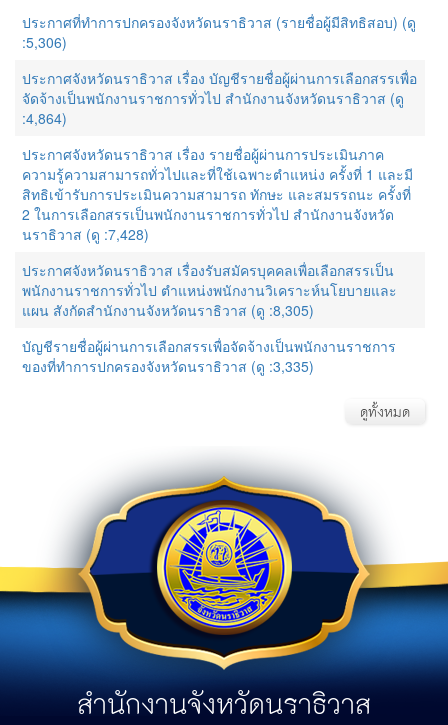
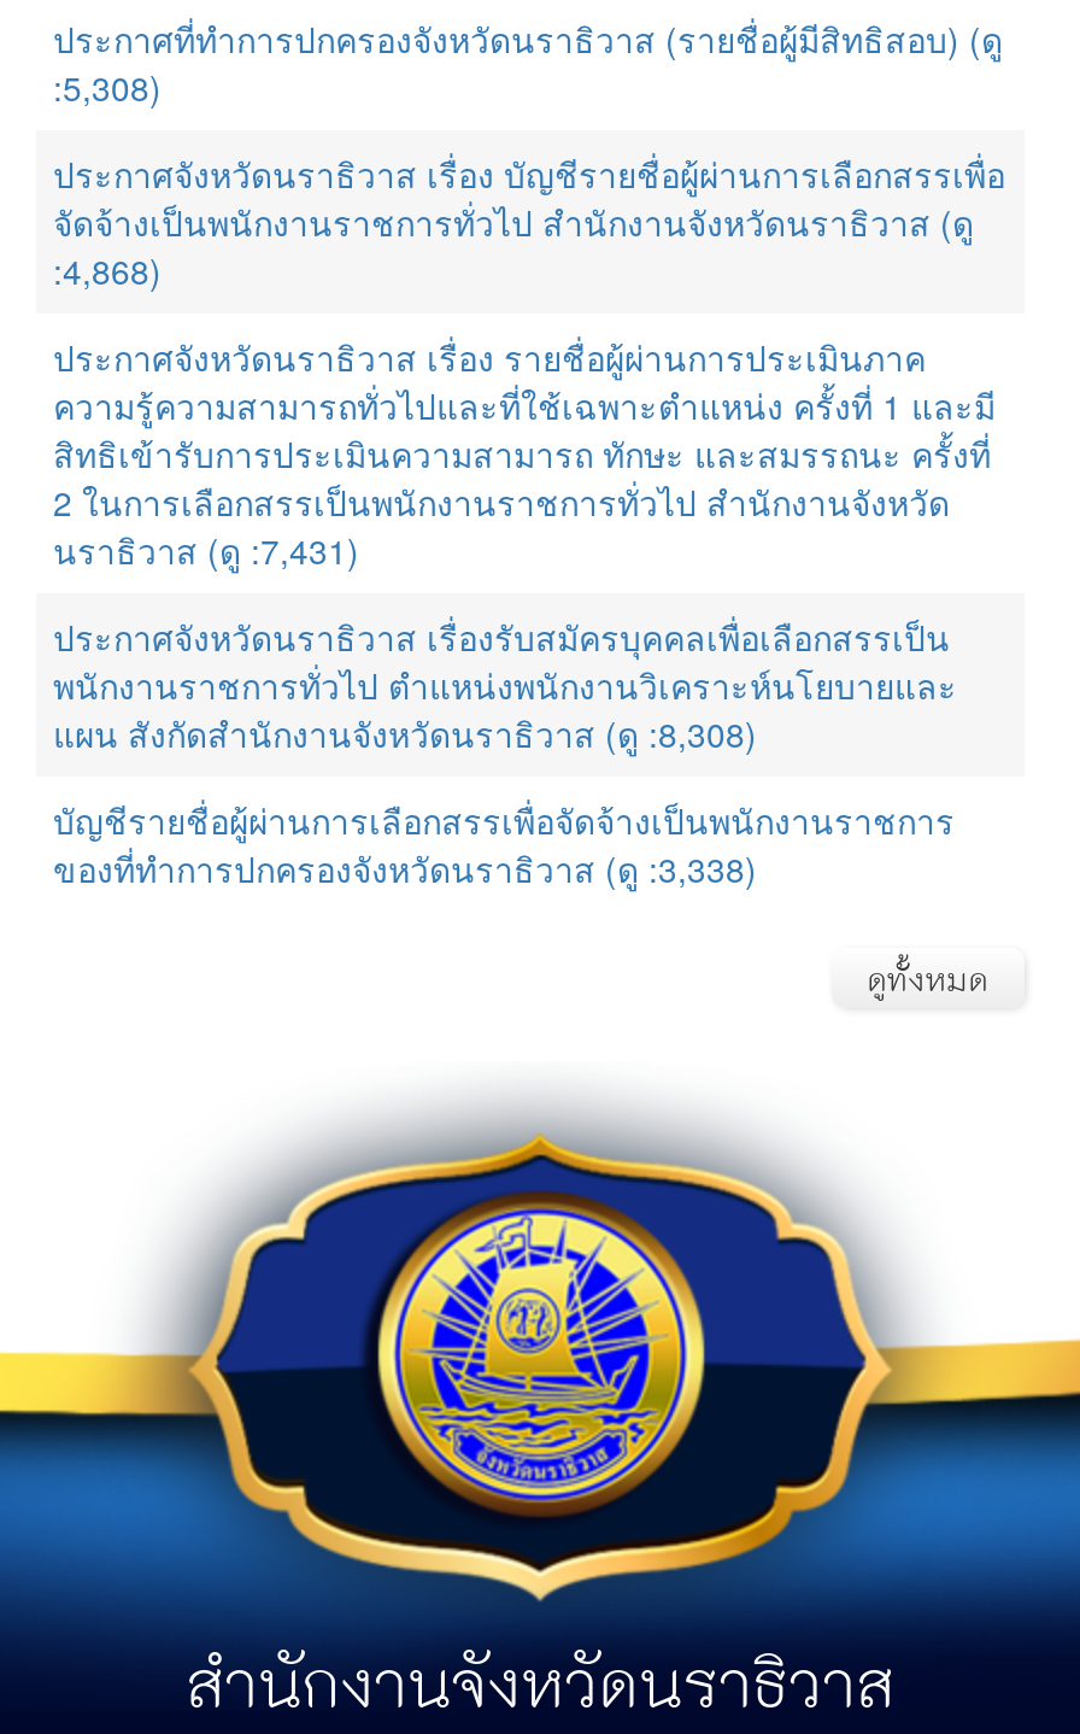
- :5,306)
+ :5,308)

- :4,864)
+ :4,868)

- นราธิวาส (ดู :7,428)
+ นราธิวาส (ดู :7,431)

- แผน สังกัดสำนักงานจังหวัดนราธิวาส (ดู :8,305)
+ แผน สังกัดสำนักงานจังหวัดนราธิวาส (ดู :8,308)

- ของที่ทำการปกครองจังหวัดนราธิวาส (ดู :3,335)
+ ของที่ทำการปกครองจังหวัดนราธิวาส (ดู :3,338)
